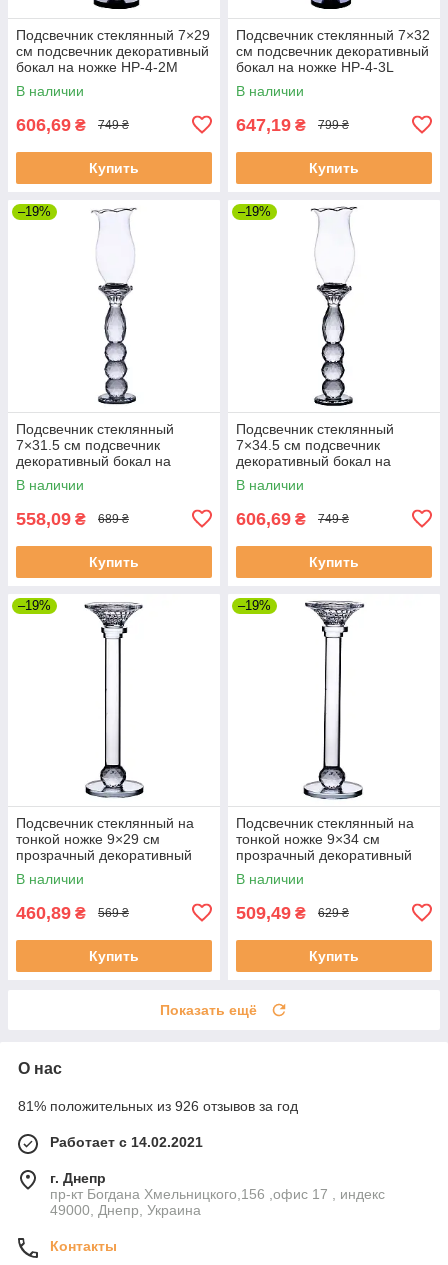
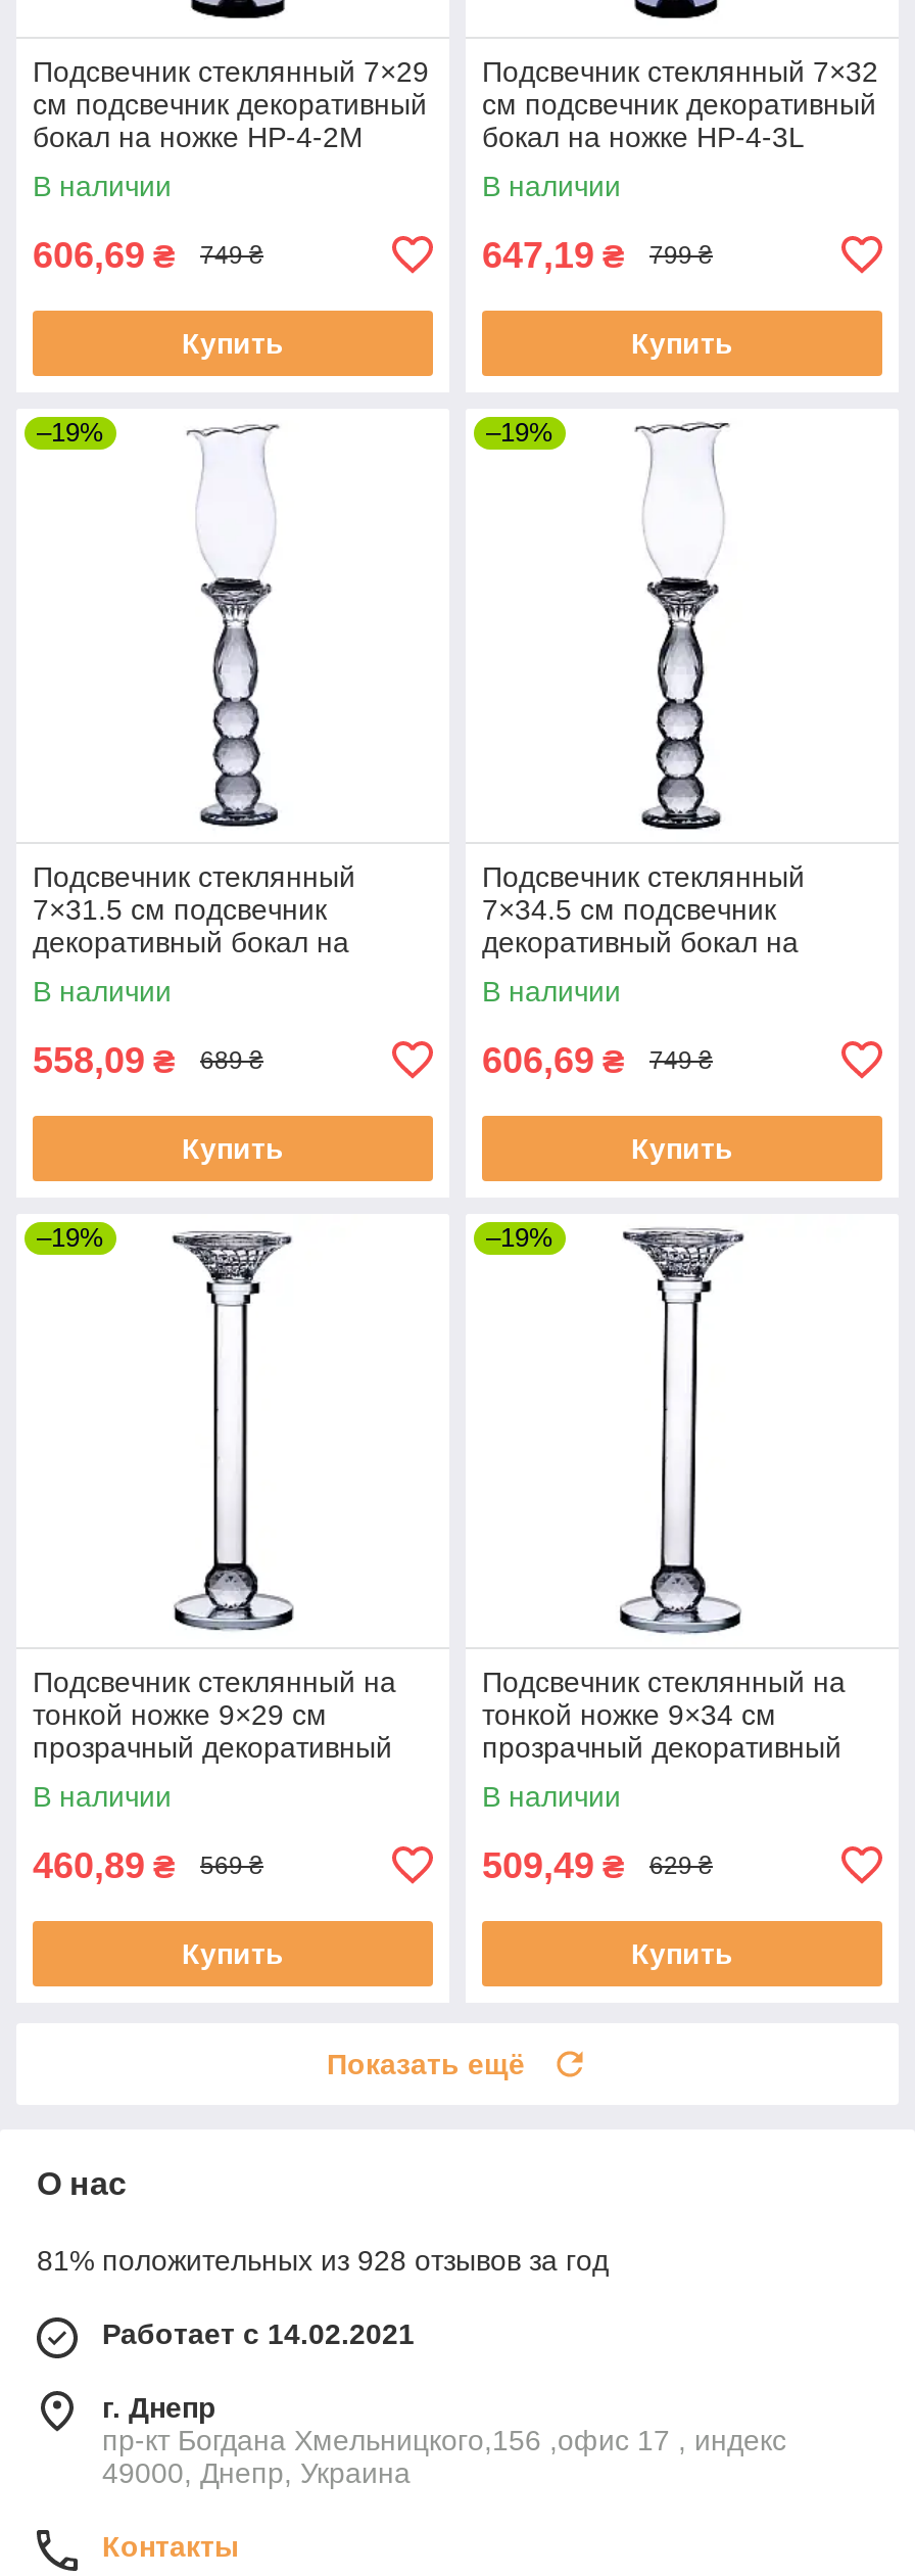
- 81% положительных из 926 отзывов за год
+ 81% положительных из 928 отзывов за год
